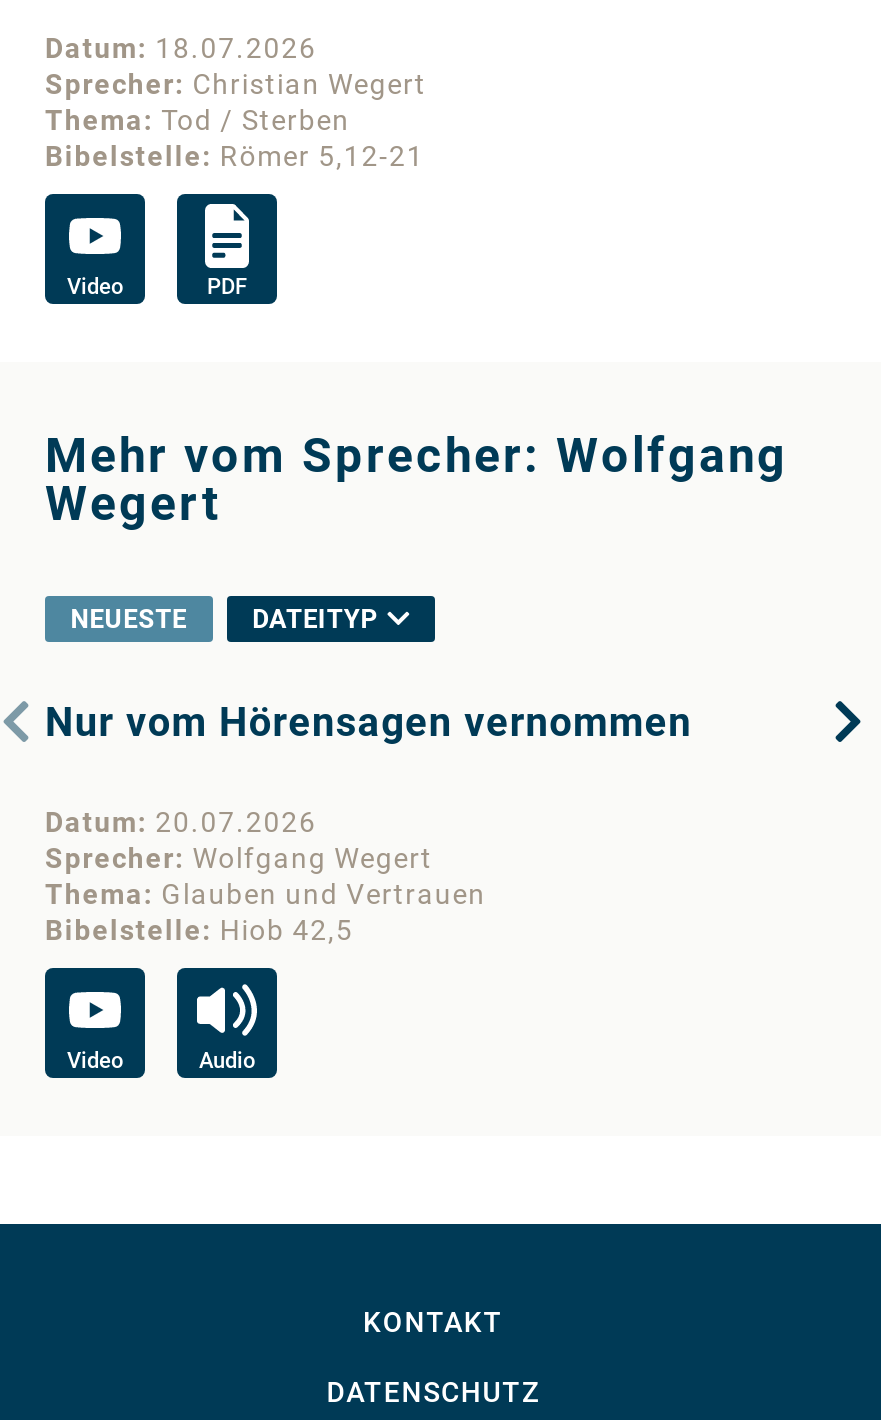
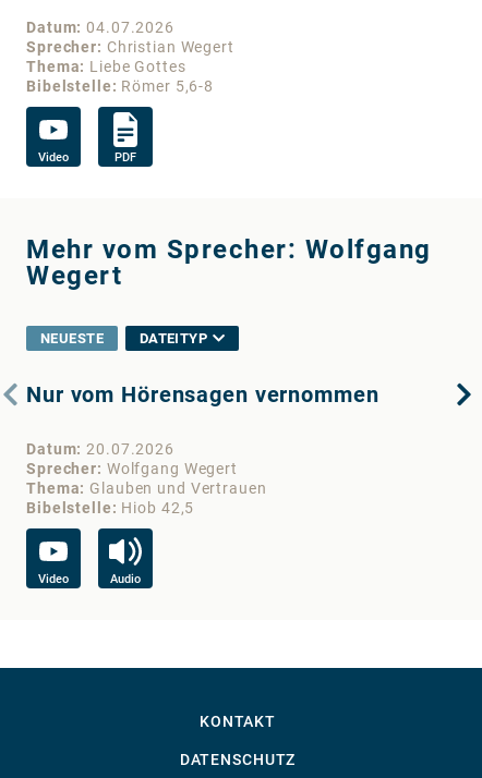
- Datum 18.07.2026
+ Datum 04.07.2026

- Thema Tod / Sterben
- Bibelstelle Römer 5,12-21
+ Thema Liebe Gottes
+ Bibelstelle Römer 5,6-8
